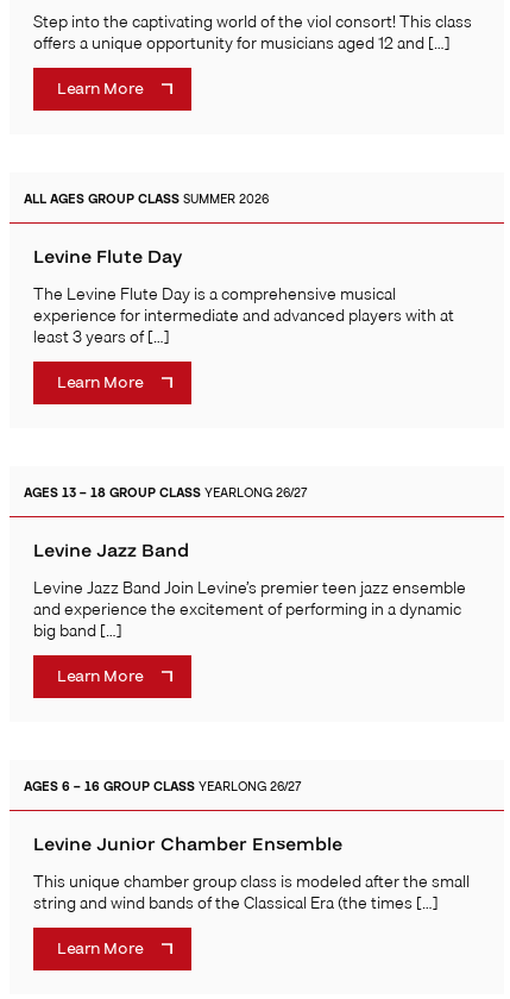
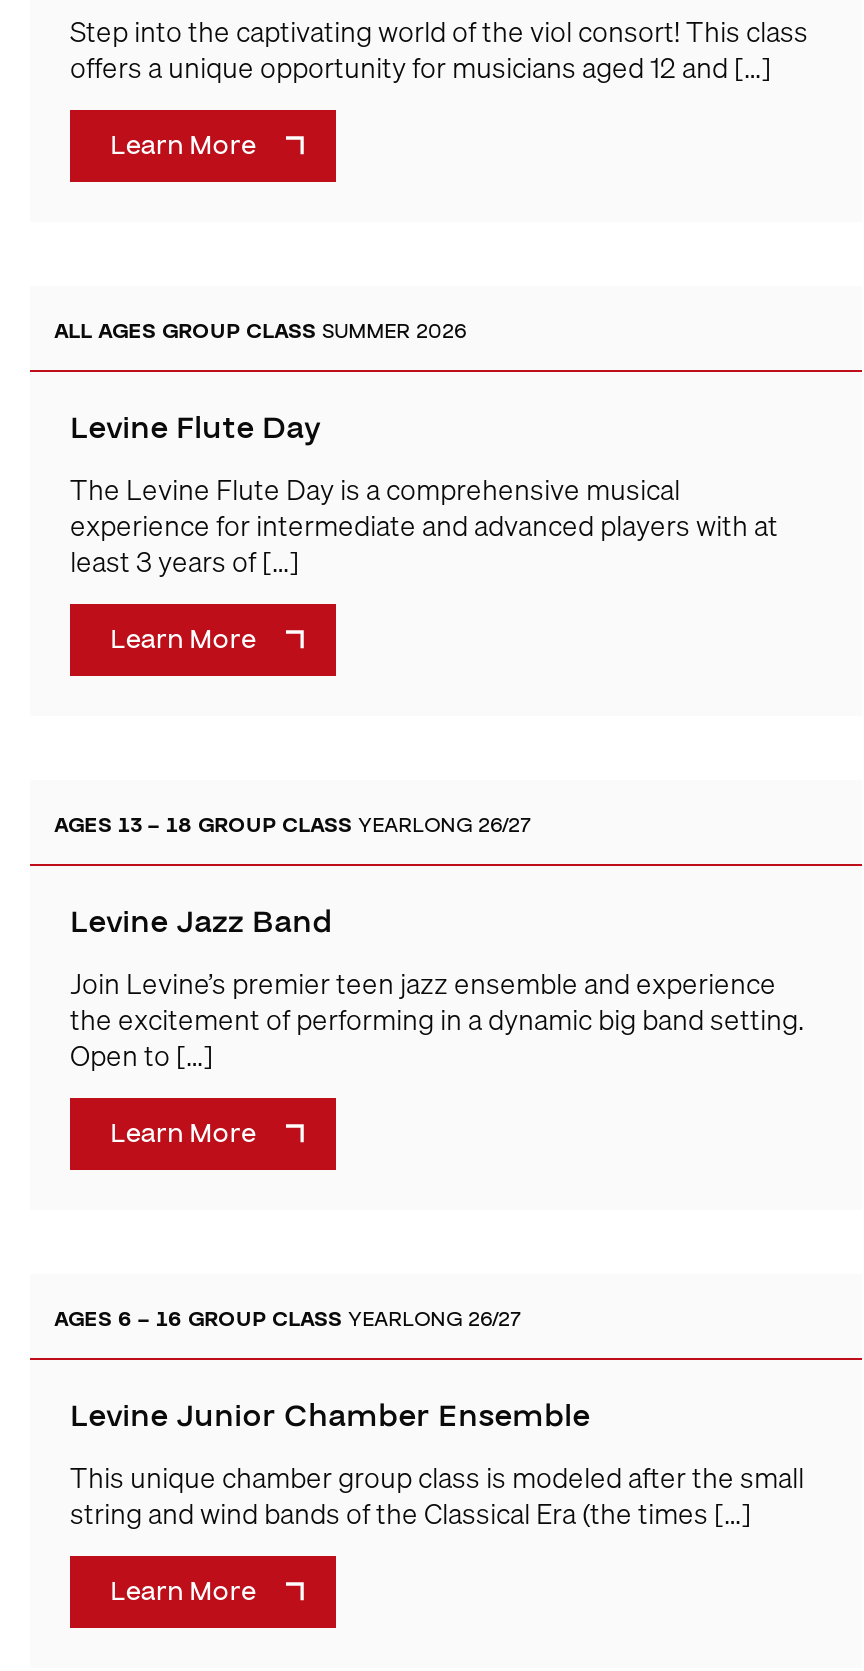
- Levine Jazz Band Join Levine’s premier teen jazz ensemble
- and experience the excitement of performing in a dynamic
- big band […]
+ Join Levine’s premier teen jazz ensemble and experience
+ the excitement of performing in a dynamic big band setting.
+ Open to […]
